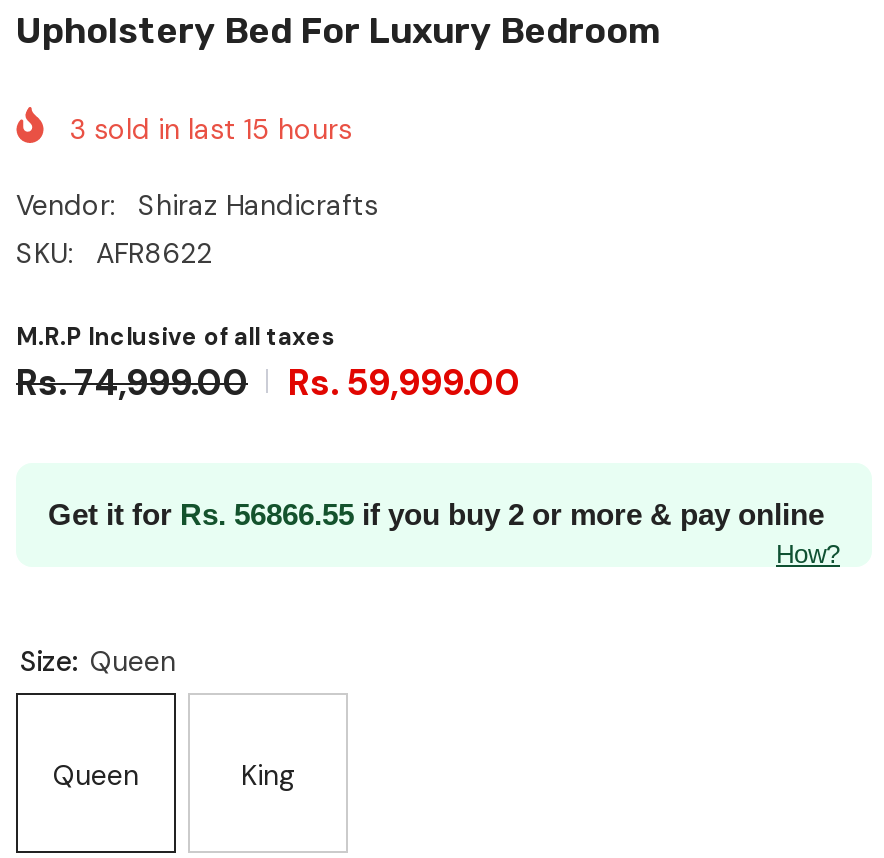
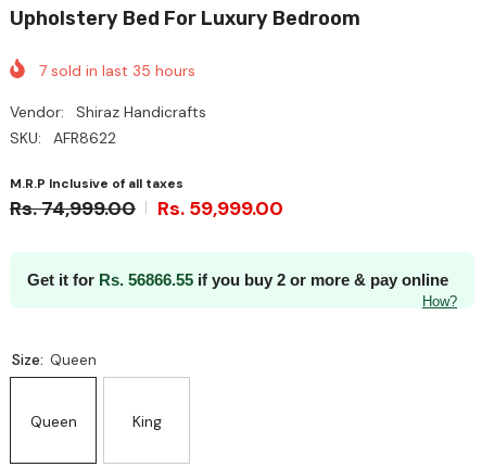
- 3 sold in last 15 hours
+ 7 sold in last 35 hours
